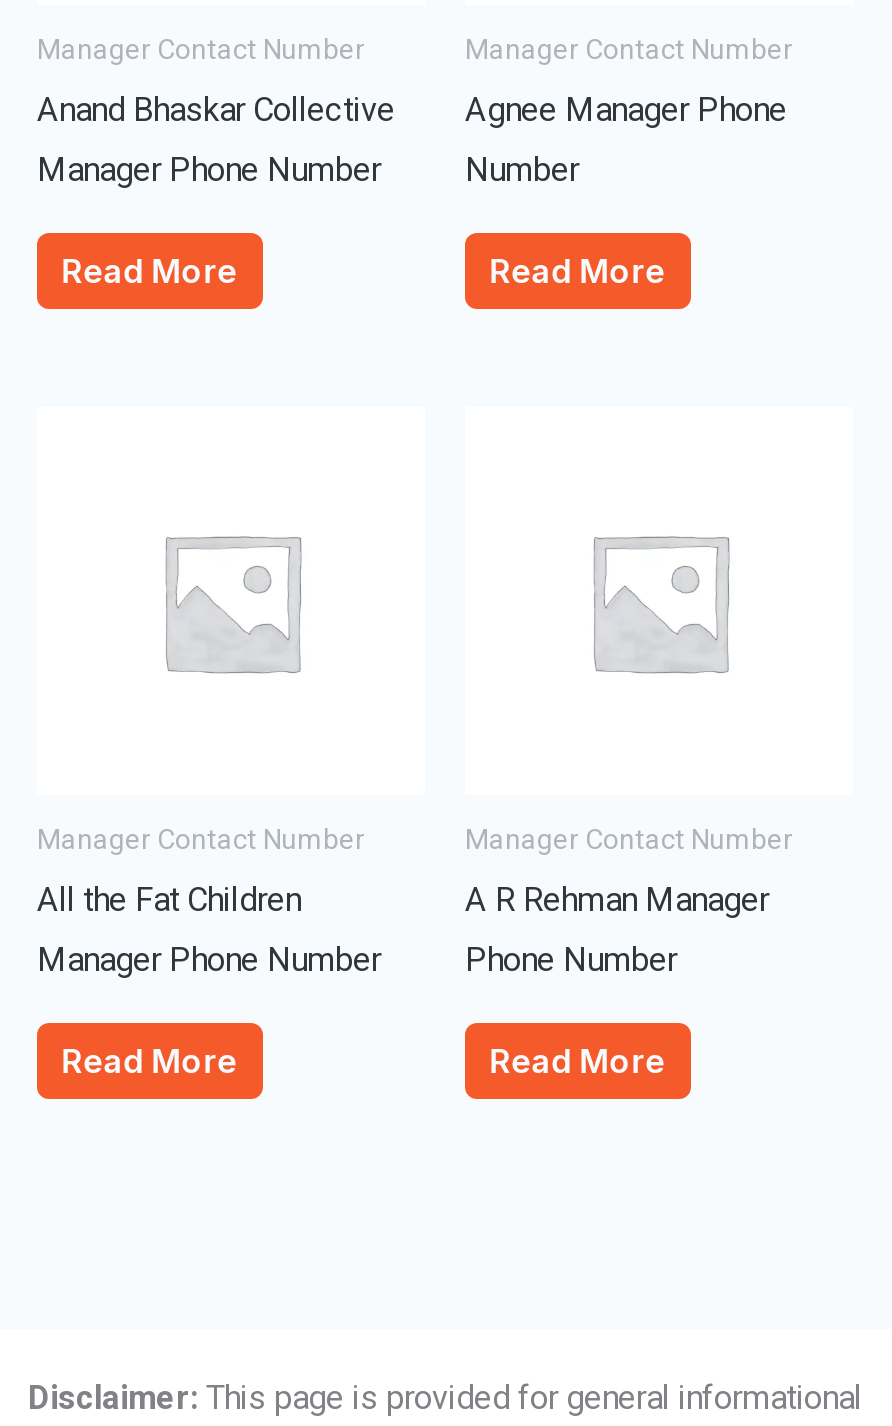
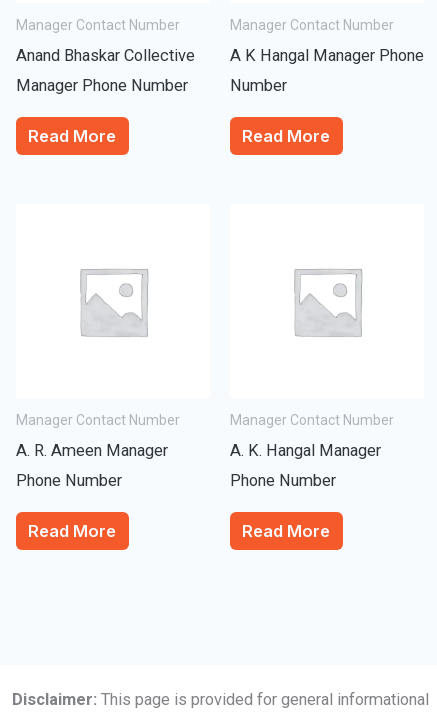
- Agnee Manager Phone
+ A K Hangal Manager Phone

- All the Fat Children
+ A. R. Ameen Manager

- A R Rehman Manager
+ A. K. Hangal Manager

- Manager Phone Number
+ Phone Number
